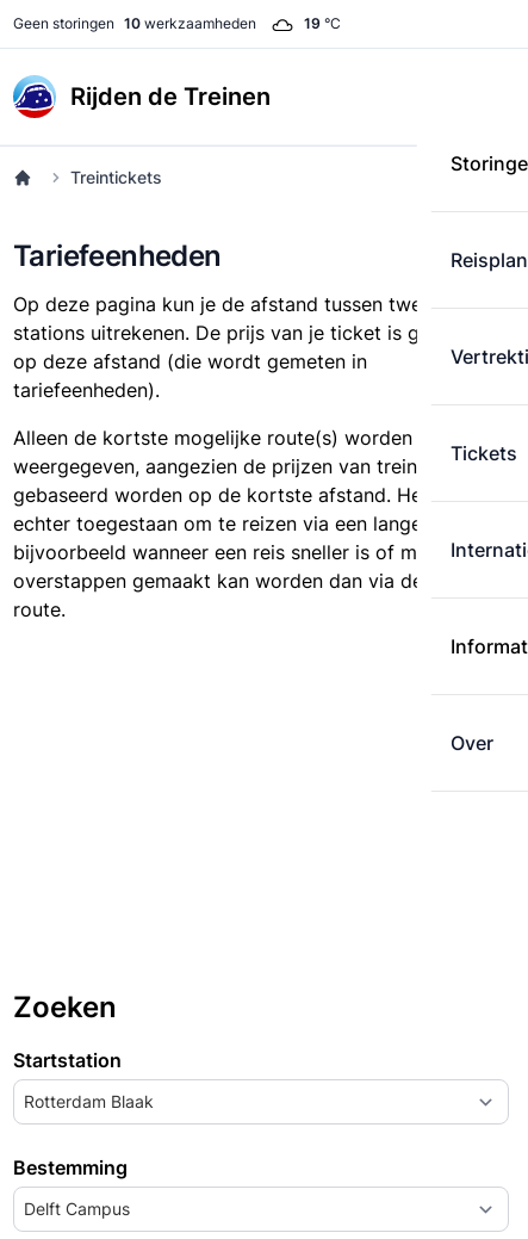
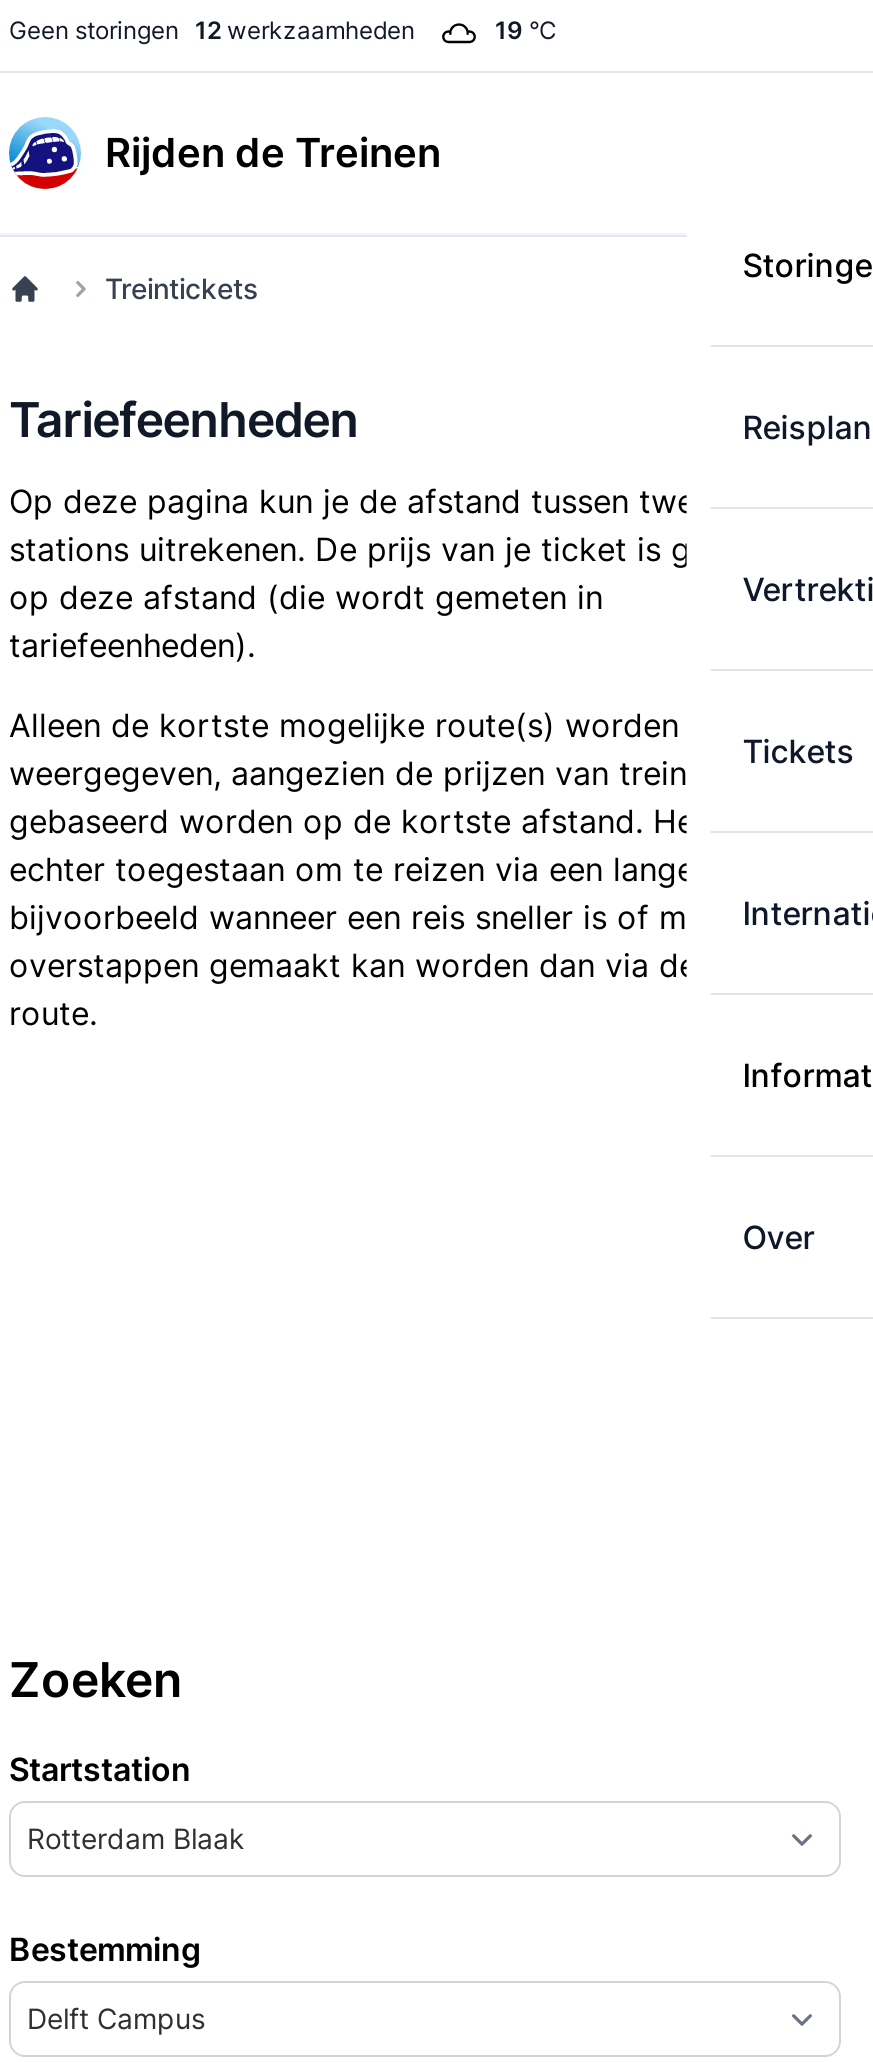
- Geen storingen 10 werkzaamheden
+ Geen storingen 12 werkzaamheden
